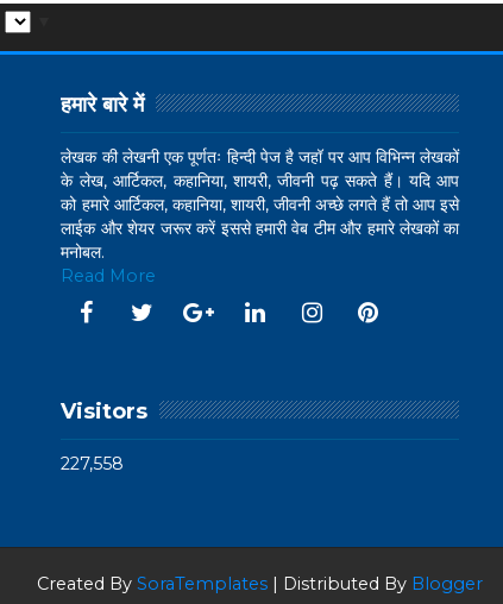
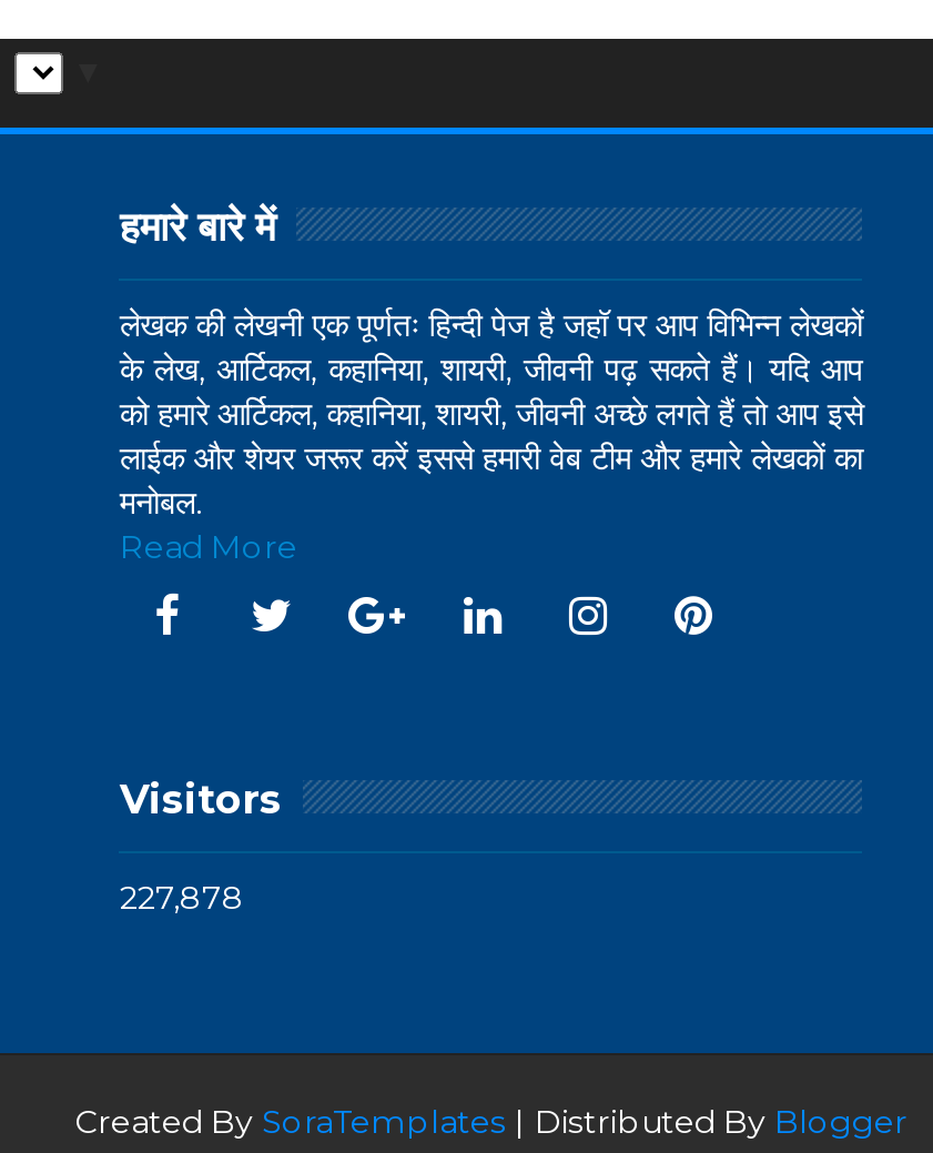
- 227,558
+ 227,878
